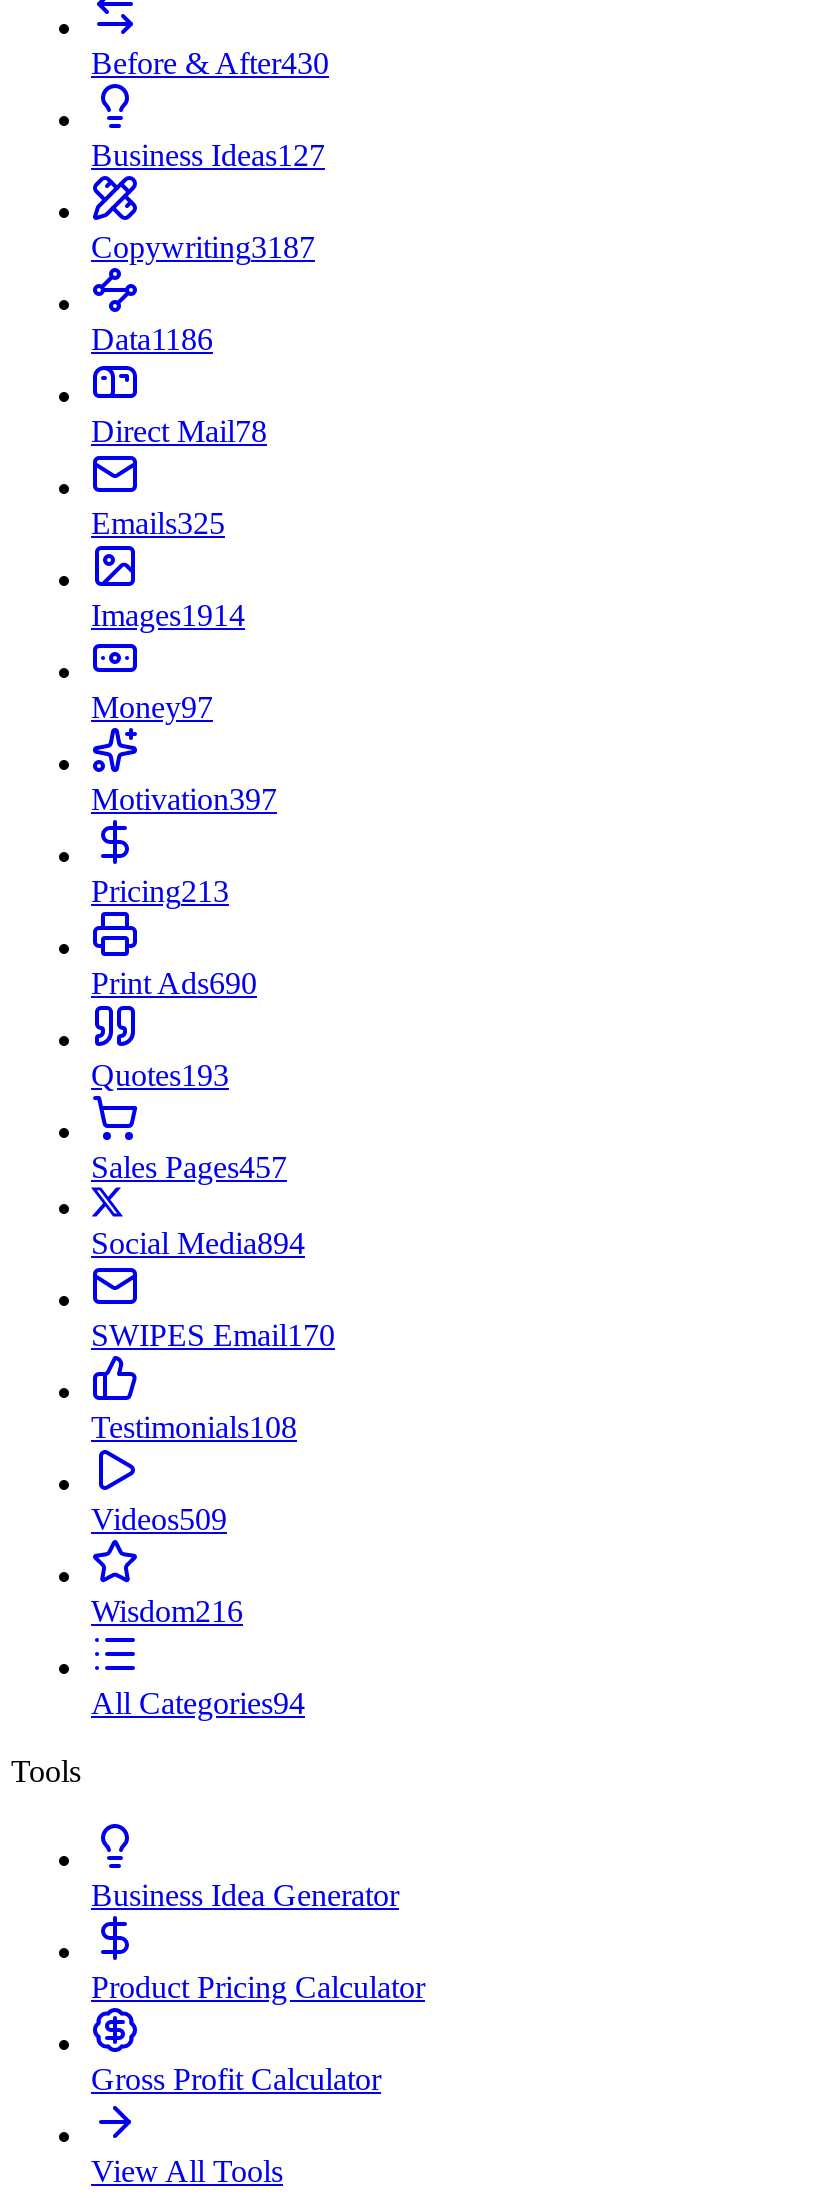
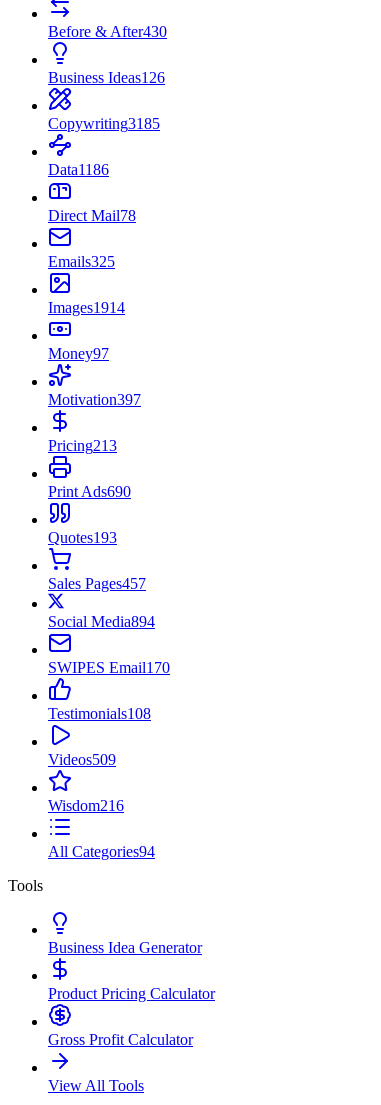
- Business Ideas127
+ Business Ideas126

- Copywriting3187
+ Copywriting3185
